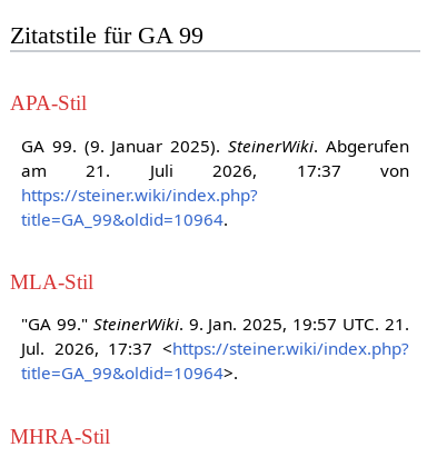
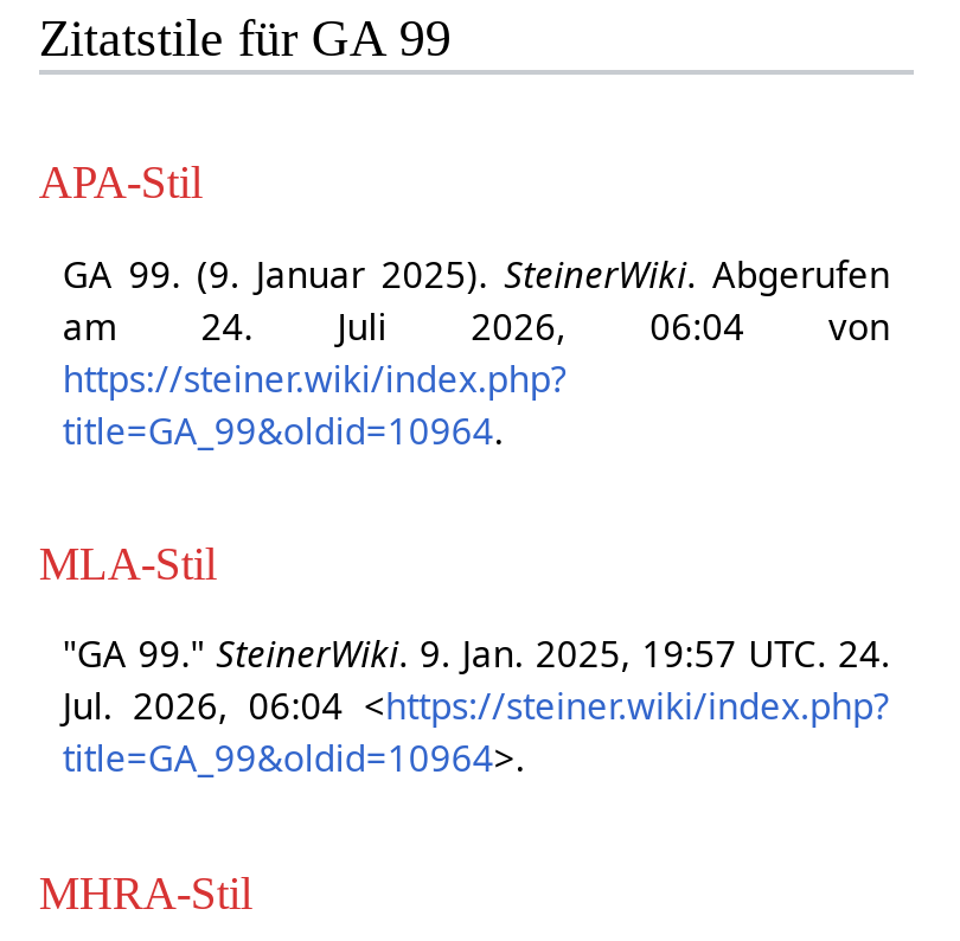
- am 21. Juli 2026, 17:37 von
+ am 24. Juli 2026, 06:04 von

- "GA 99." SteinerWiki. 9. Jan. 2025, 19:57 UTC. 21.
+ "GA 99." SteinerWiki. 9. Jan. 2025, 19:57 UTC. 24.

- Jul. 2026, 17:37 <https://steiner.wiki/index.php?
+ Jul. 2026, 06:04 <https://steiner.wiki/index.php?
